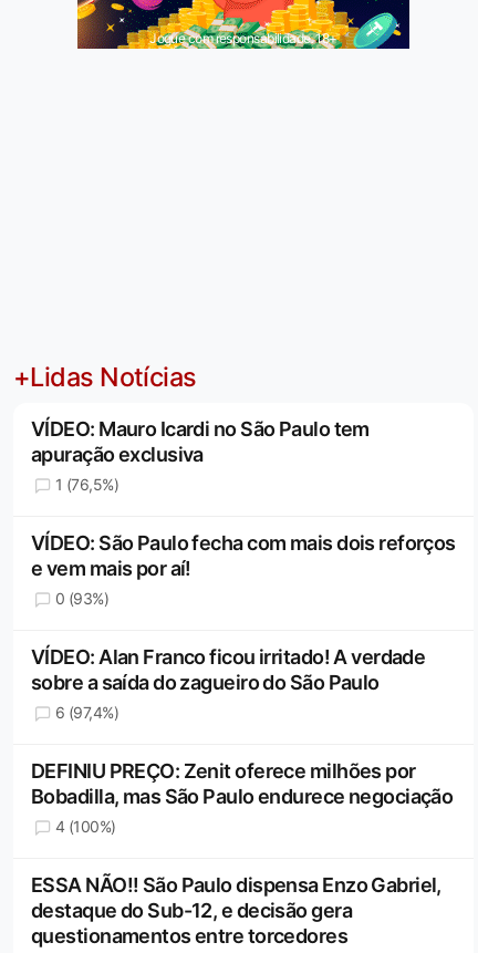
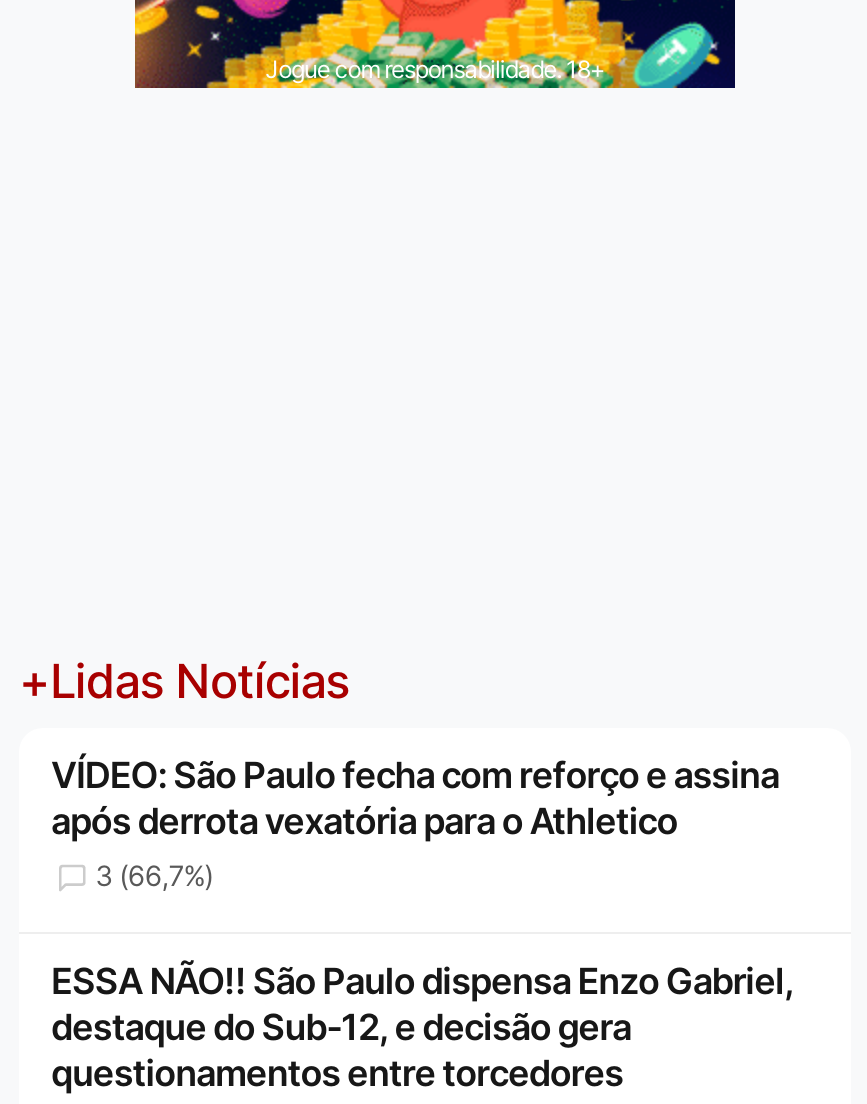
- VÍDEO: Mauro Icardi no São Paulo tem
- apuração exclusiva
- 1 (76,5%)
- VÍDEO: São Paulo fecha com mais dois reforços
- e vem mais por aí!
- 0 (93%)
- VÍDEO: Alan Franco ficou irritado! A verdade
- sobre a saída do zagueiro do São Paulo
- 6 (97,4%)
- DEFINIU PREÇO: Zenit oferece milhões por
- Bobadilla, mas São Paulo endurece negociação
- 4 (100%)
+ VÍDEO: São Paulo fecha com reforço e assina
+ após derrota vexatória para o Athletico
+ 3 (66,7%)
